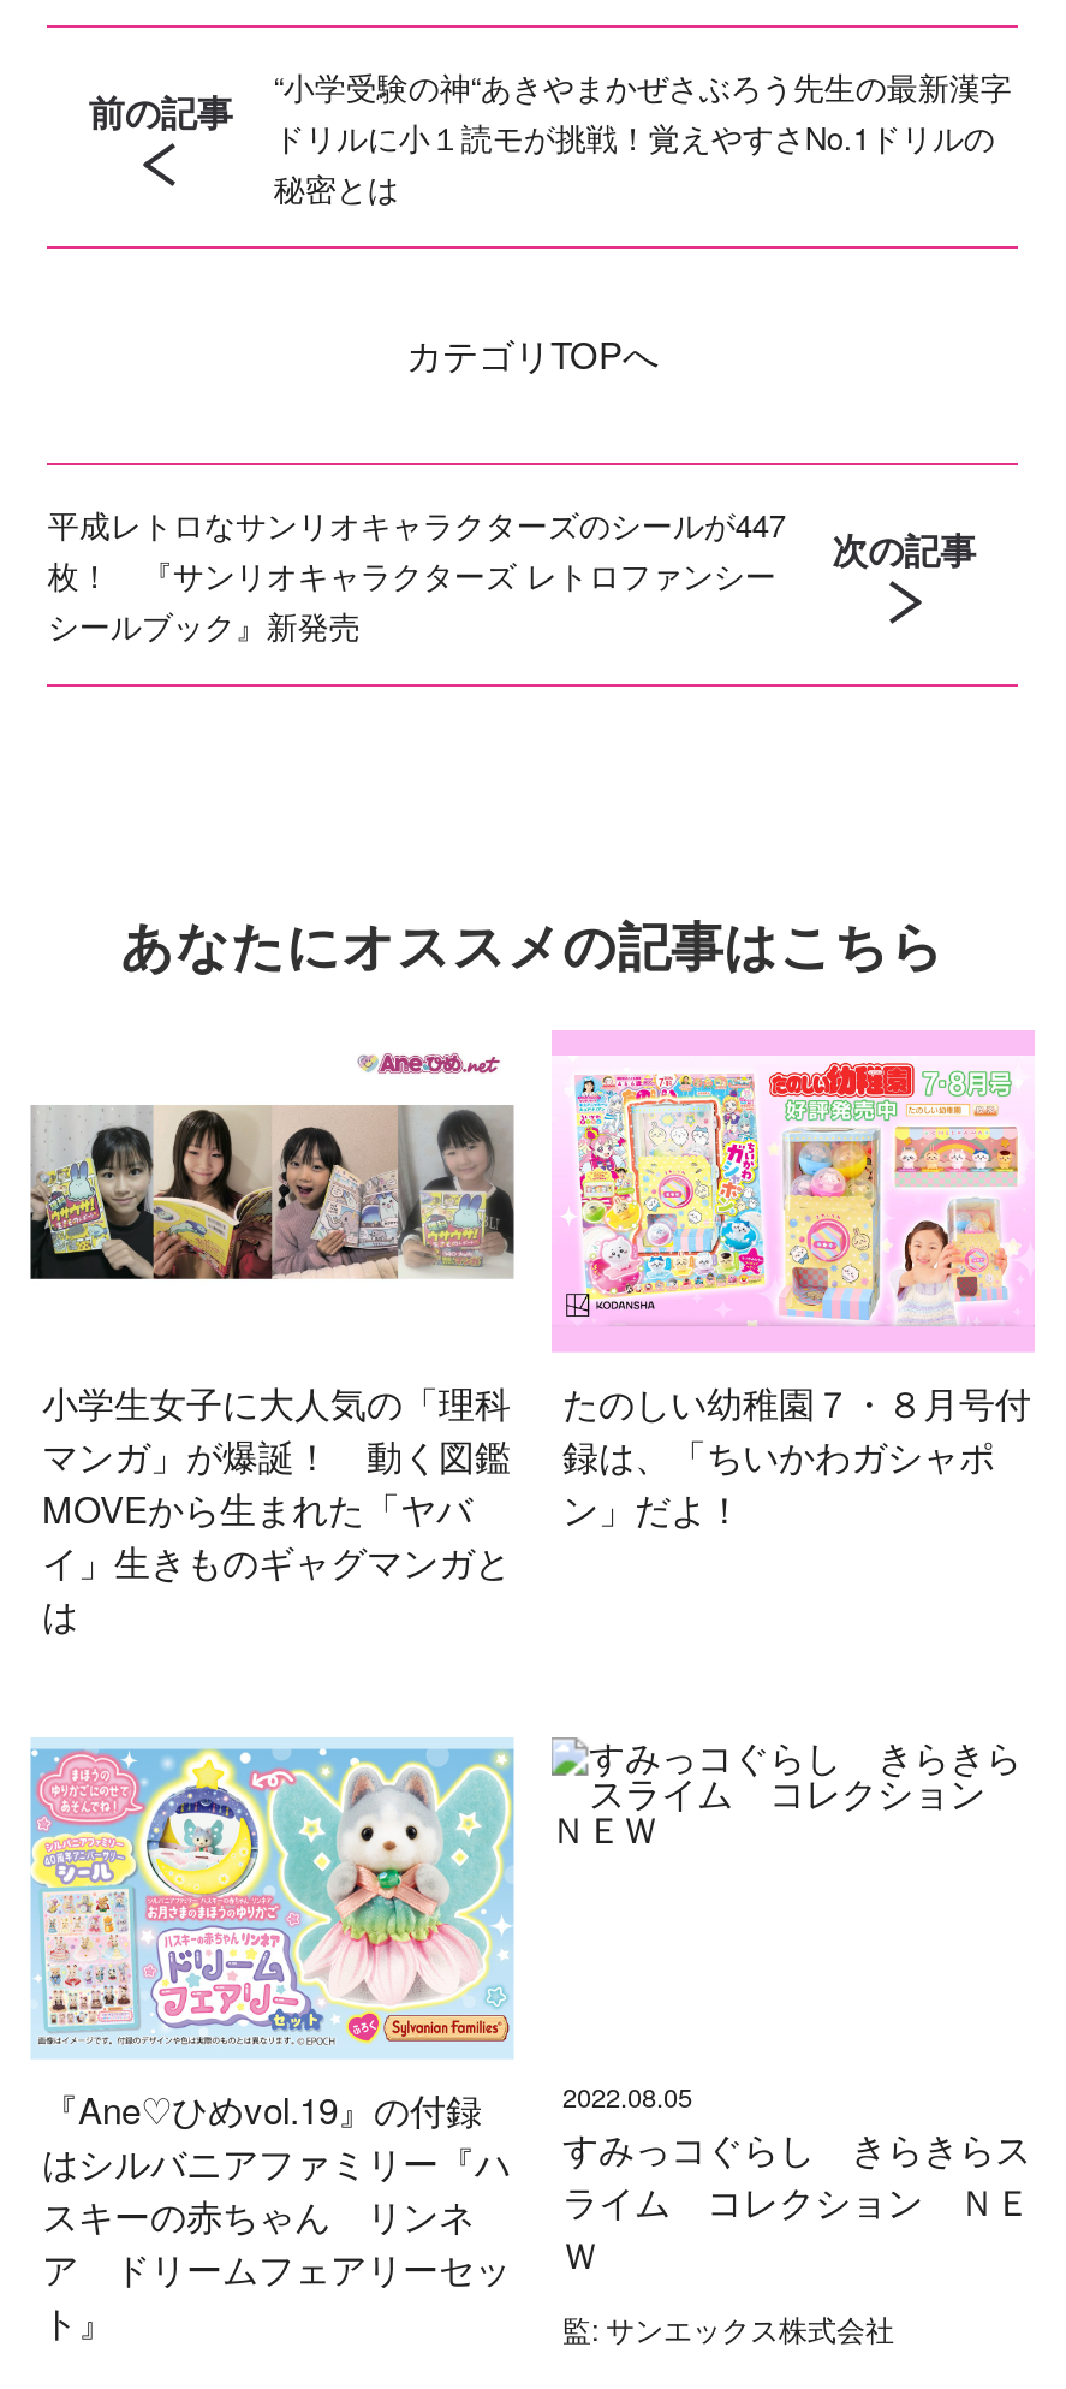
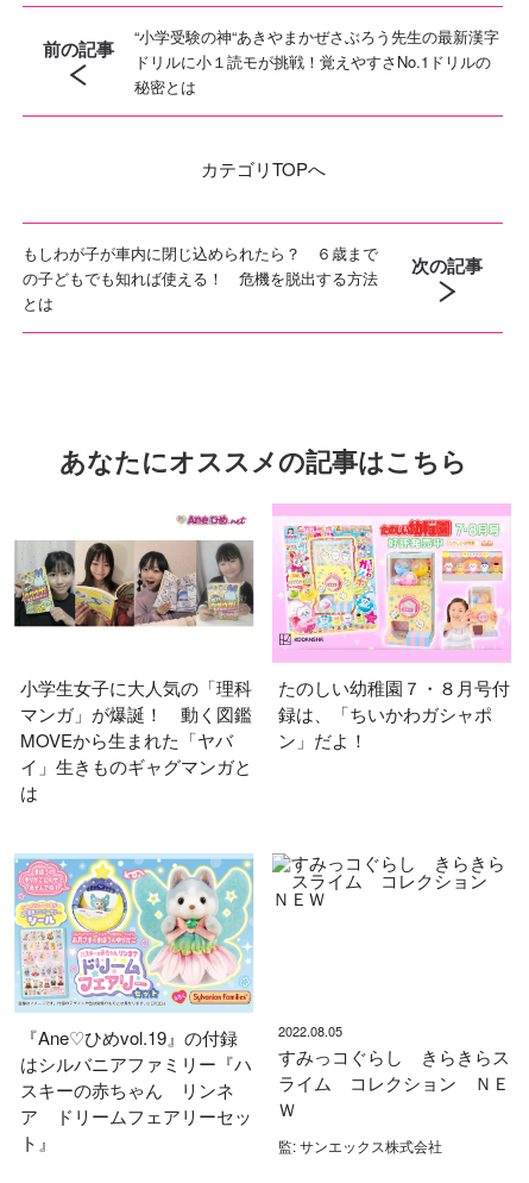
- 平成レトロなサンリオキャラクターズのシールが447
- 枚！ 『サンリオキャラクターズ レトロファンシー
- シールブック』新発売
+ もしわが子が車内に閉じ込められたら？ ６歳まで
+ の子どもでも知れば使える！ 危機を脱出する方法
+ とは
